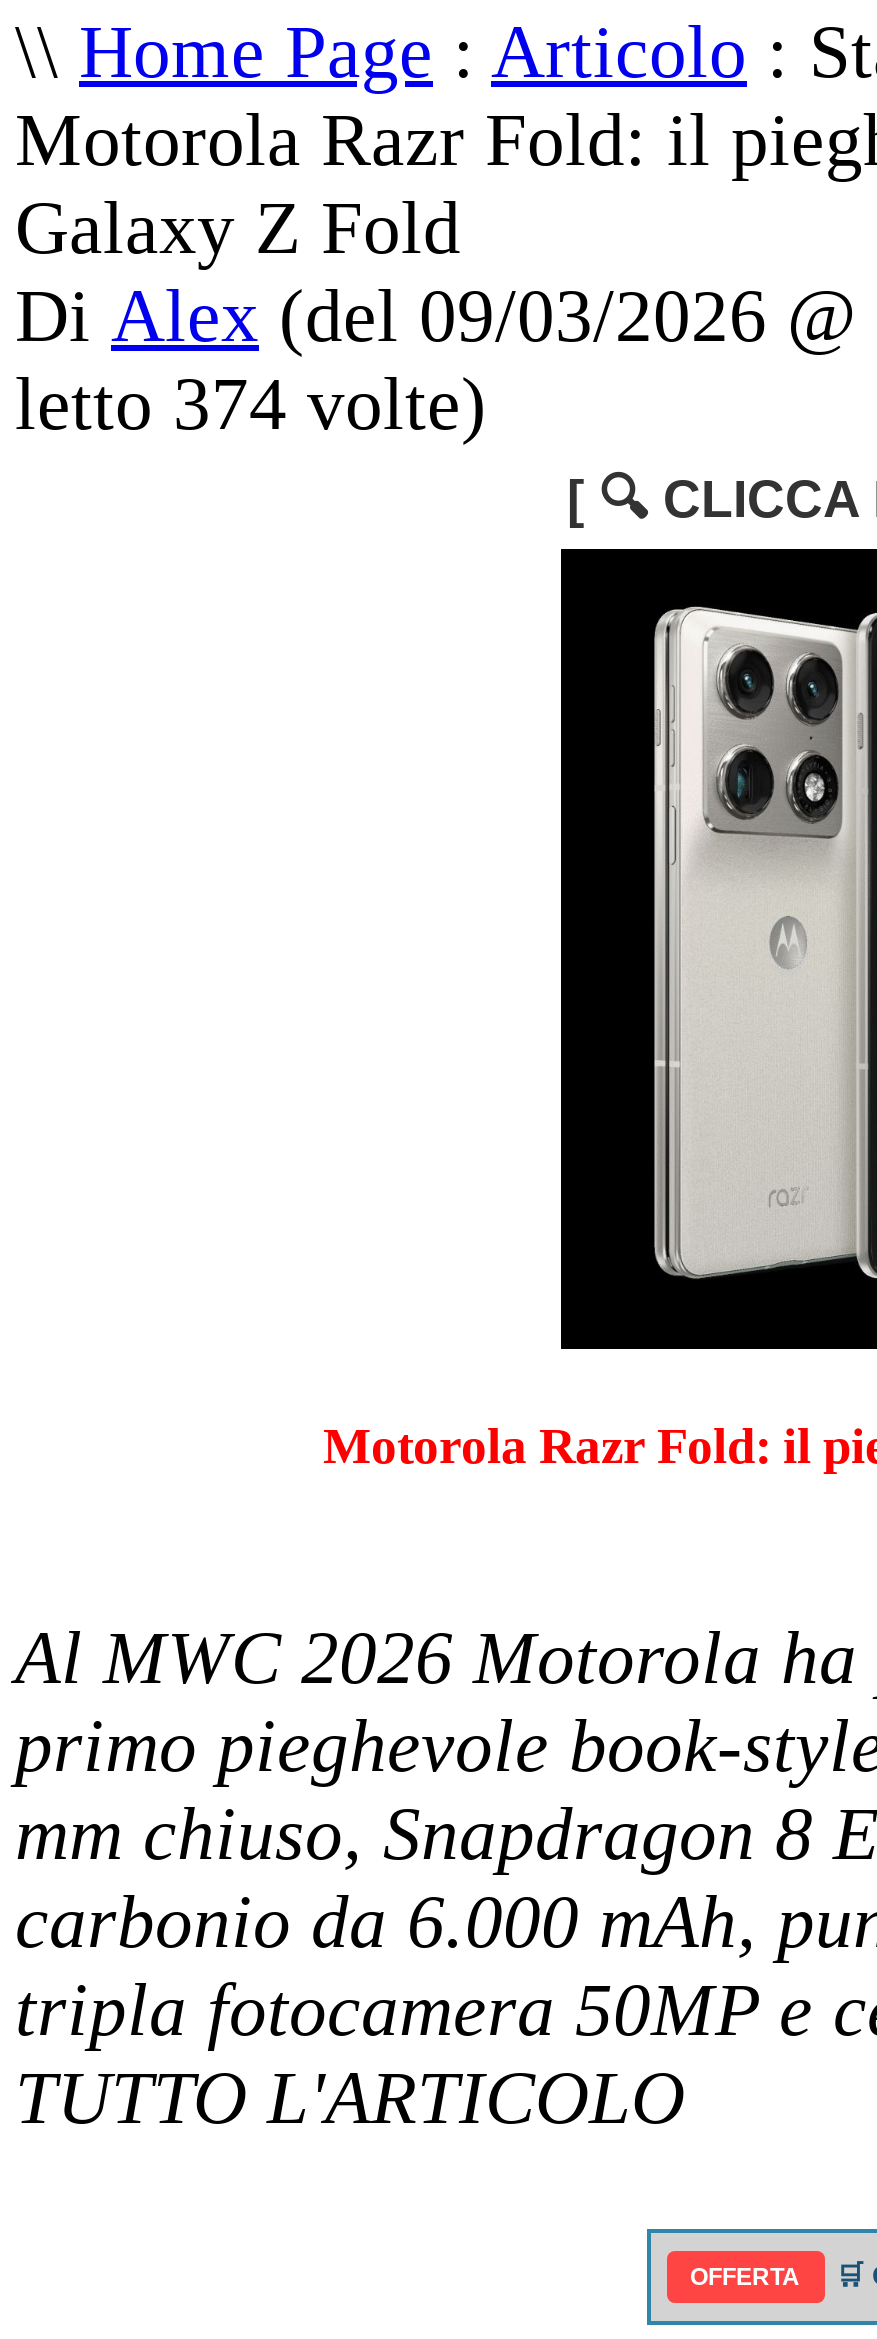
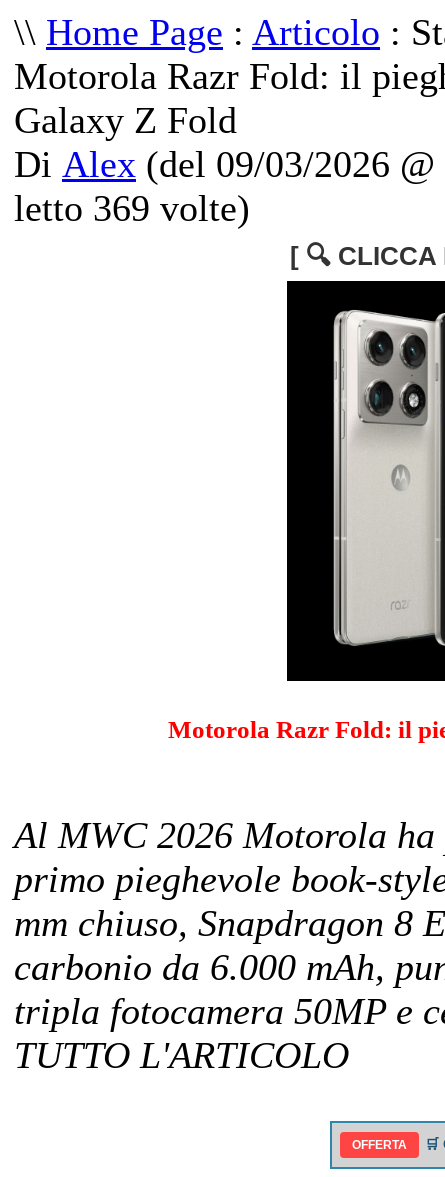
- letto 374 volte)
+ letto 369 volte)
